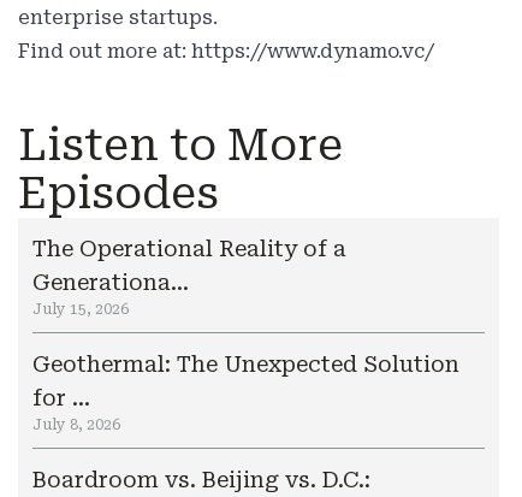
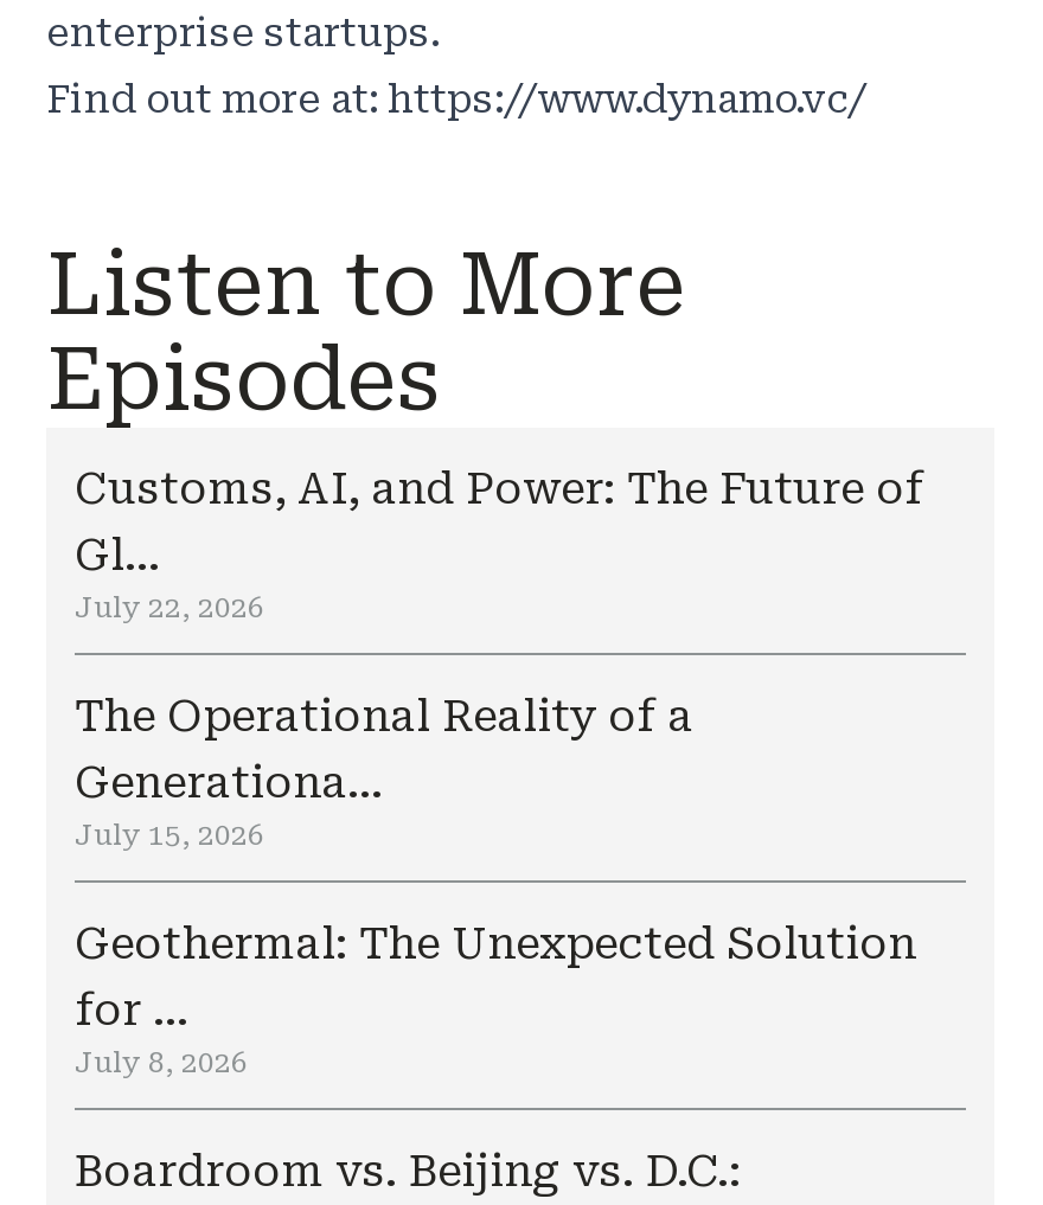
+ Customs, AI, and Power: The Future of
+ Gl...
+ July 22, 2026
